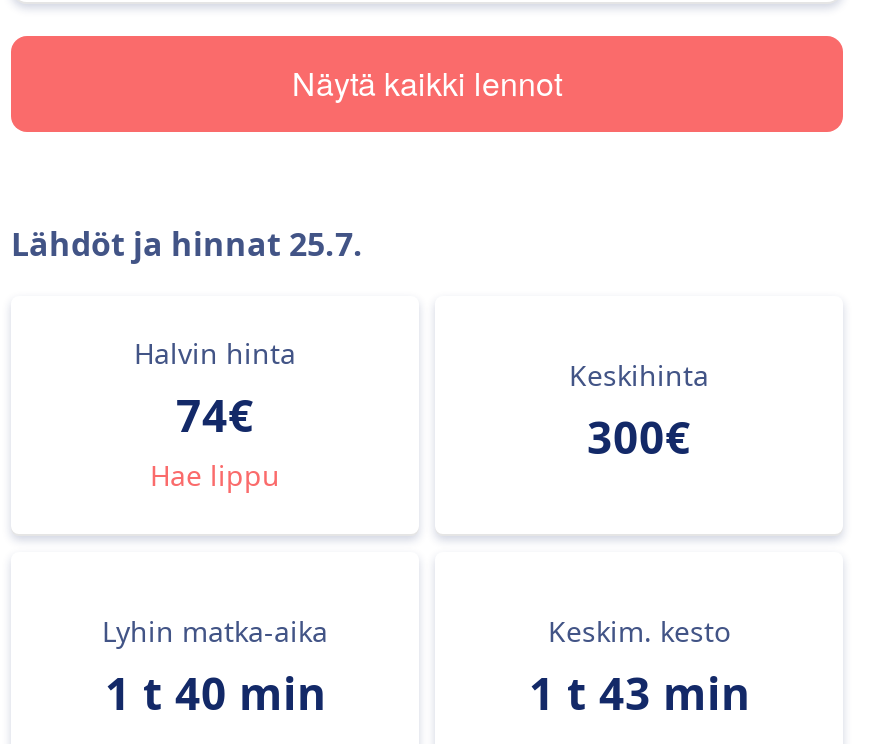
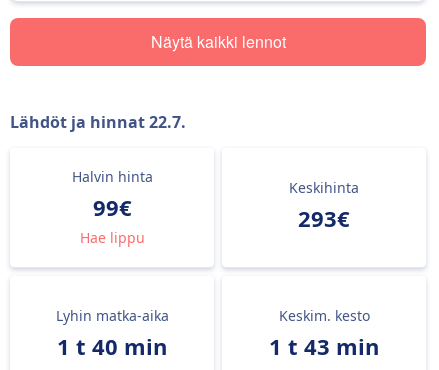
- Lähdöt ja hinnat 25.7.
+ Lähdöt ja hinnat 22.7.

- 74€
+ 99€

- 300€
+ 293€
